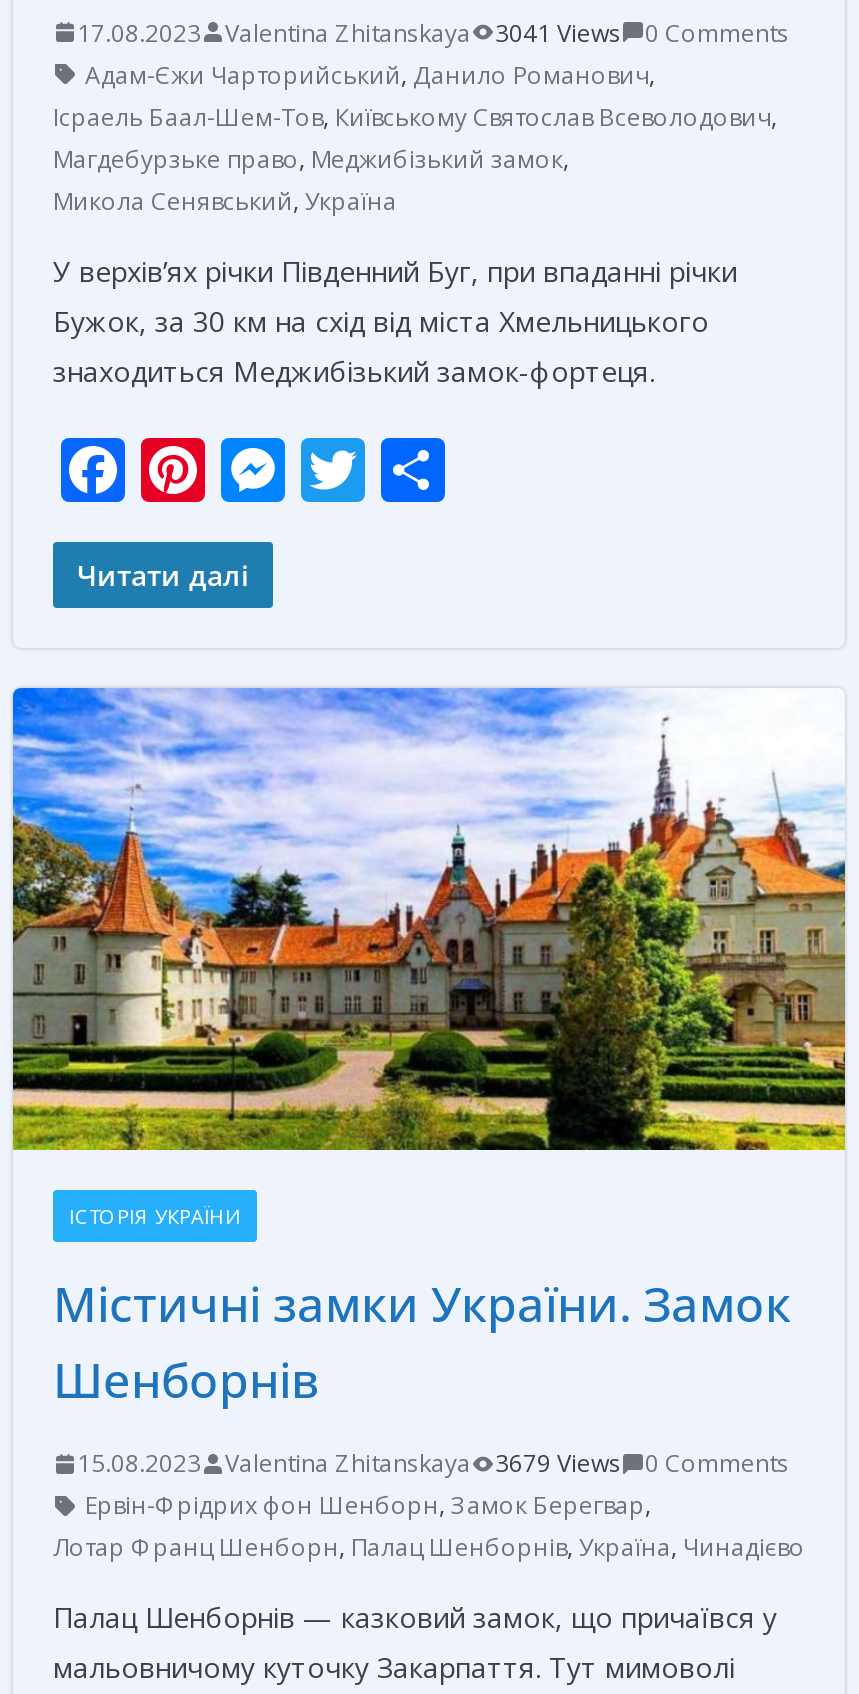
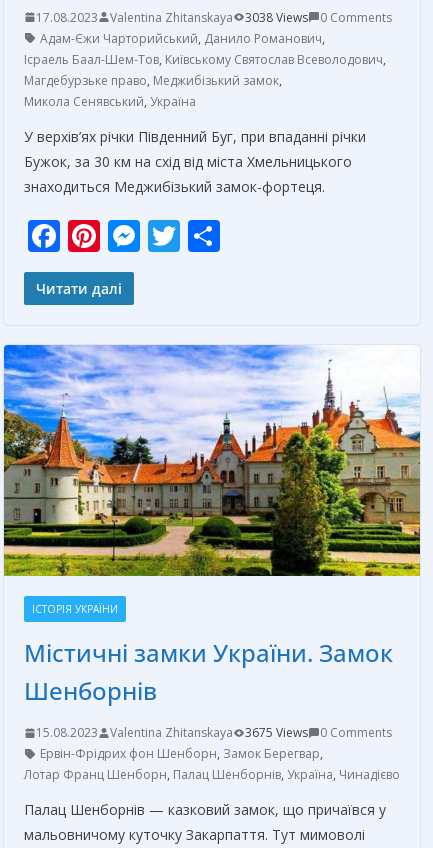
- 17.08.2023 Valentina Zhitanskaya 3041 Views 0 Comments
+ 17.08.2023 Valentina Zhitanskaya 3038 Views 0 Comments

- 15.08.2023 Valentina Zhitanskaya 3679 Views 0 Comments
+ 15.08.2023 Valentina Zhitanskaya 3675 Views 0 Comments
